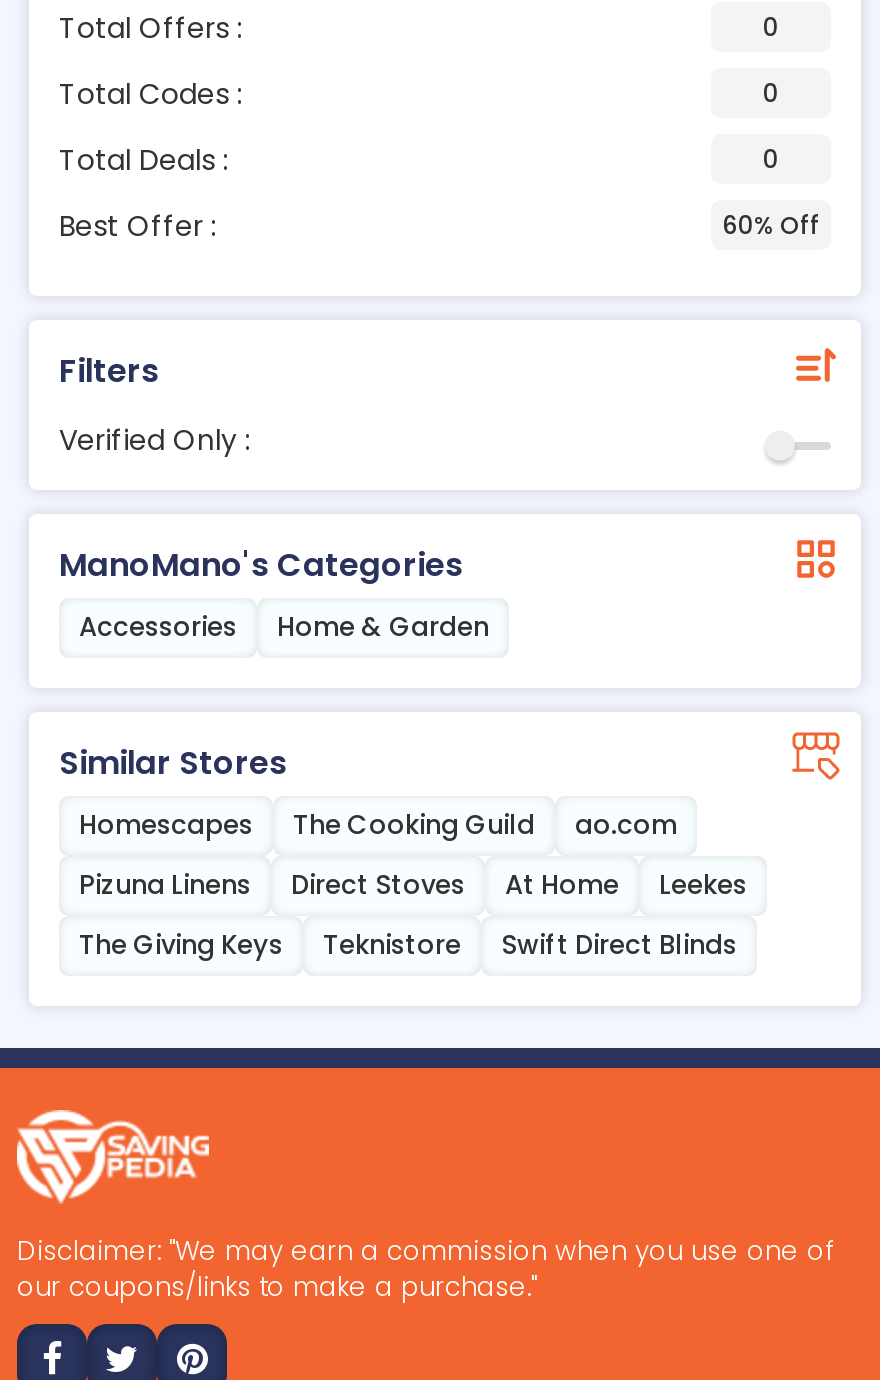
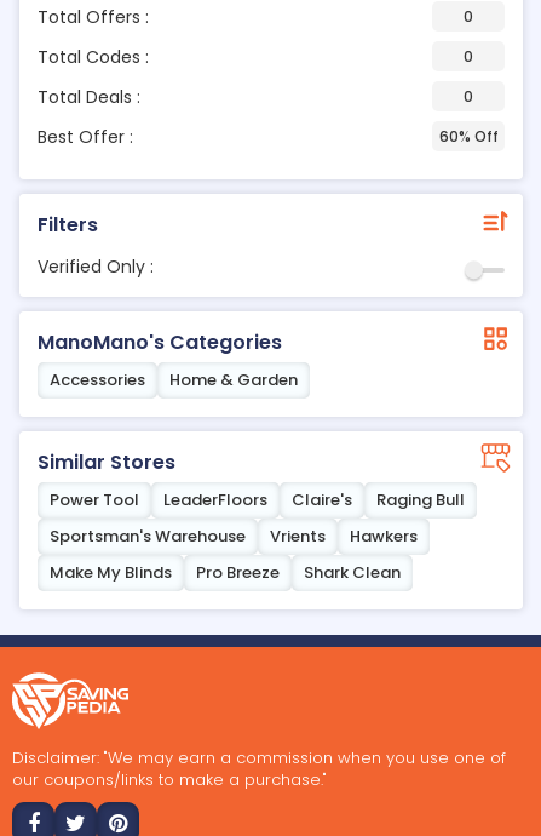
- Homescapes
- The Cooking Guild
- ao.com
+ Power Tool
+ LeaderFloors
+ Claire's
+ Raging Bull

- Pizuna Linens
- Direct Stoves
- At Home
- Leekes
+ Sportsman's Warehouse
+ Vrients
+ Hawkers

- The Giving Keys
- Teknistore
- Swift Direct Blinds
+ Make My Blinds
+ Pro Breeze
+ Shark Clean
